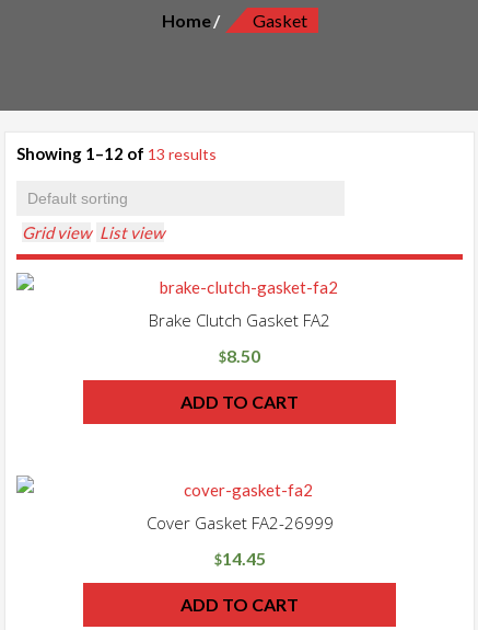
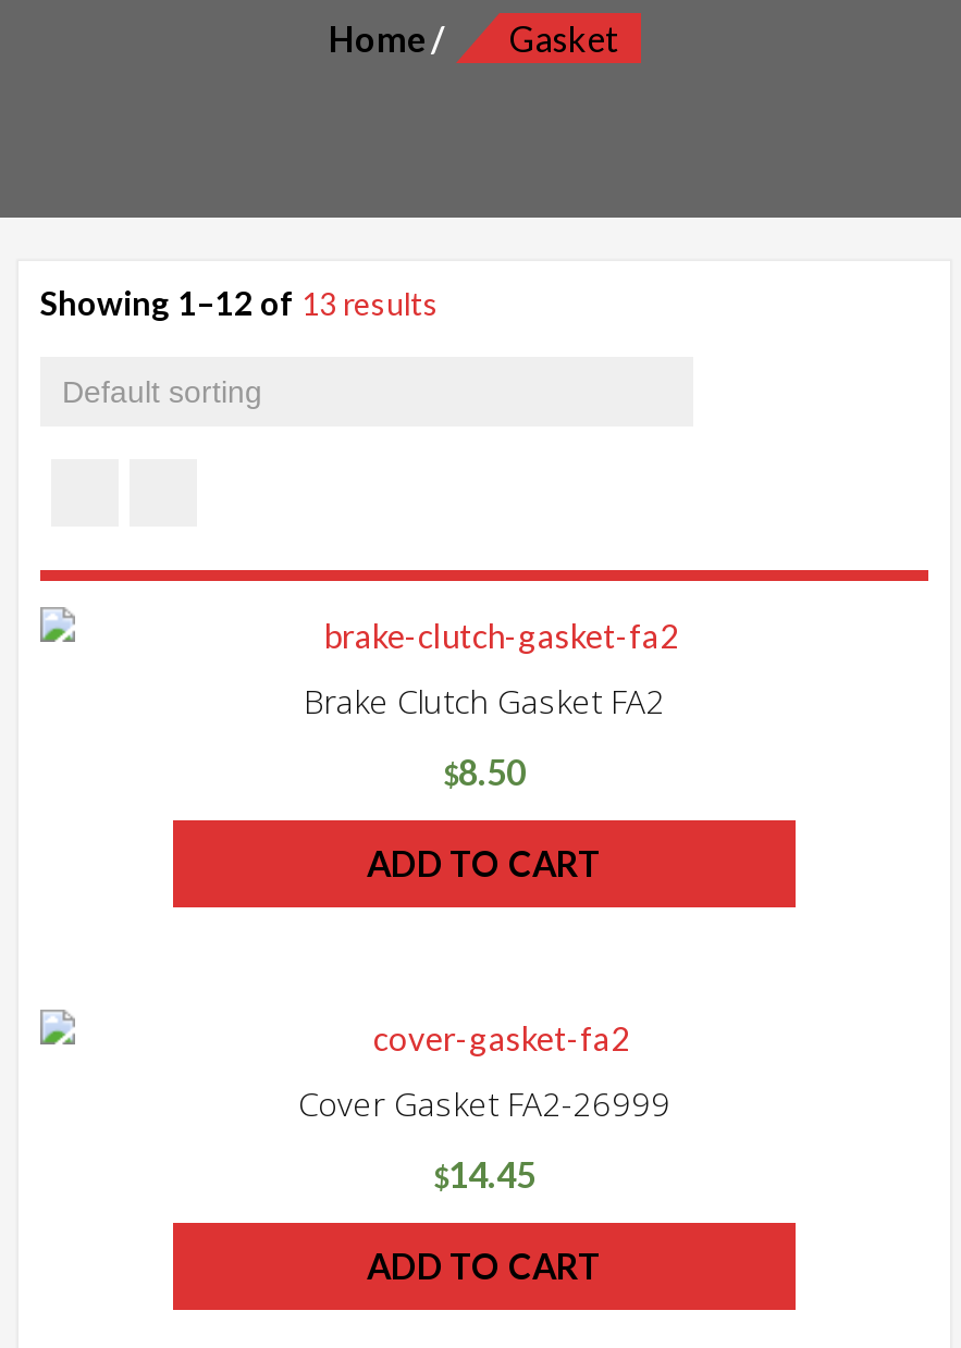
- Grid view List view
